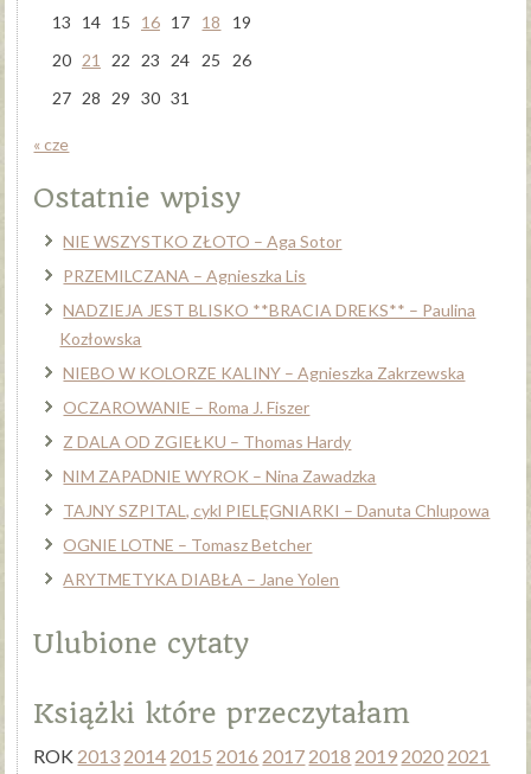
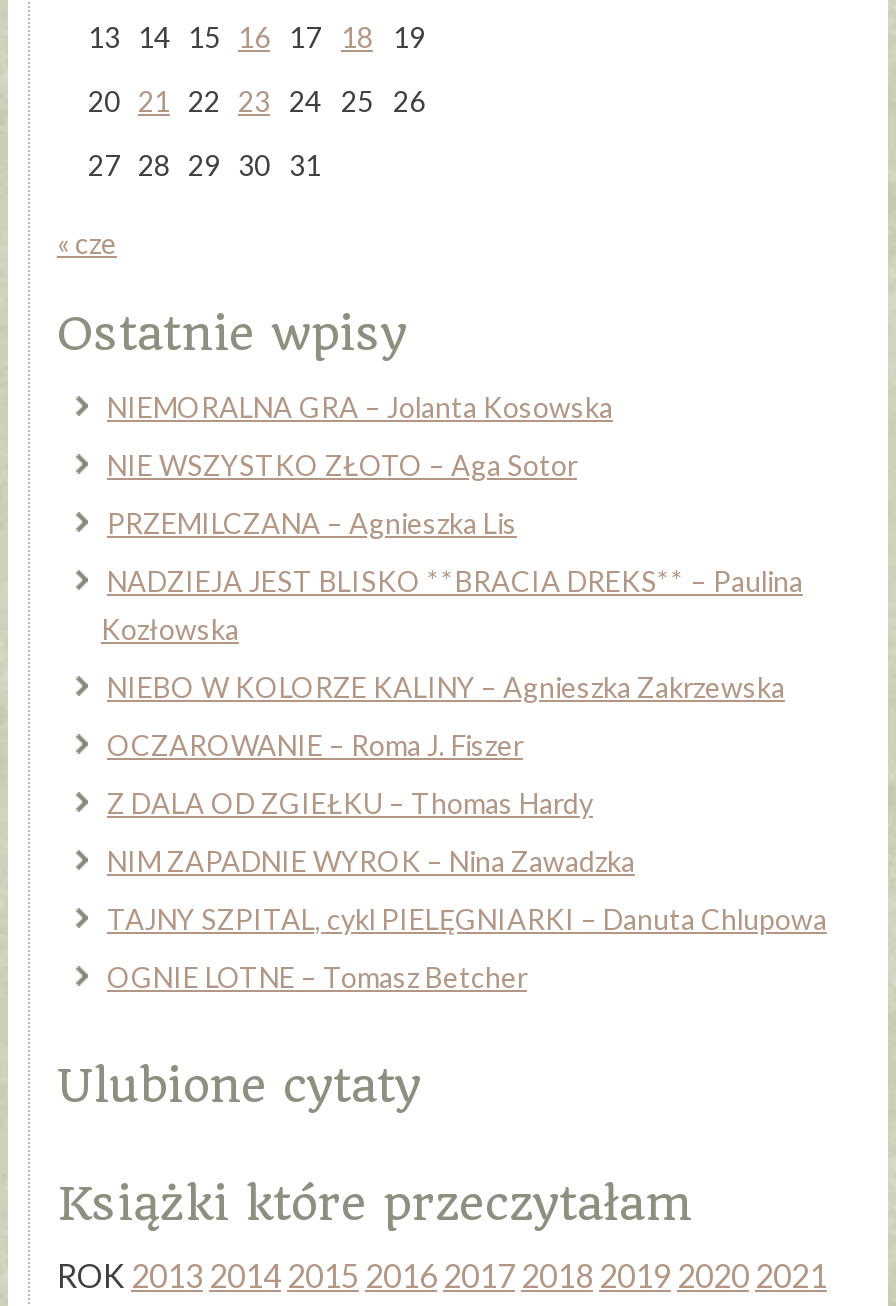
+ NIEMORALNA GRA – Jolanta Kosowska

moved down: NIE WSZYSTKO ZŁOTO – Aga Sotor | PRZEMILCZANA – Agnieszka Lis | NADZIEJA JEST BLISKO **BRACIA DREKS** – Paulina | ... | TAJNY SZPITAL, cykl PIELĘGNIARKI – Danuta Chlupowa | OGNIE LOTNE – Tomasz Betcher

- ARYTMETYKA DIABŁA – Jane Yolen
